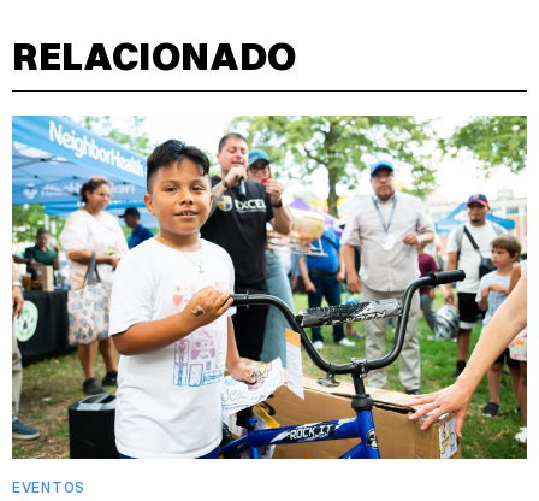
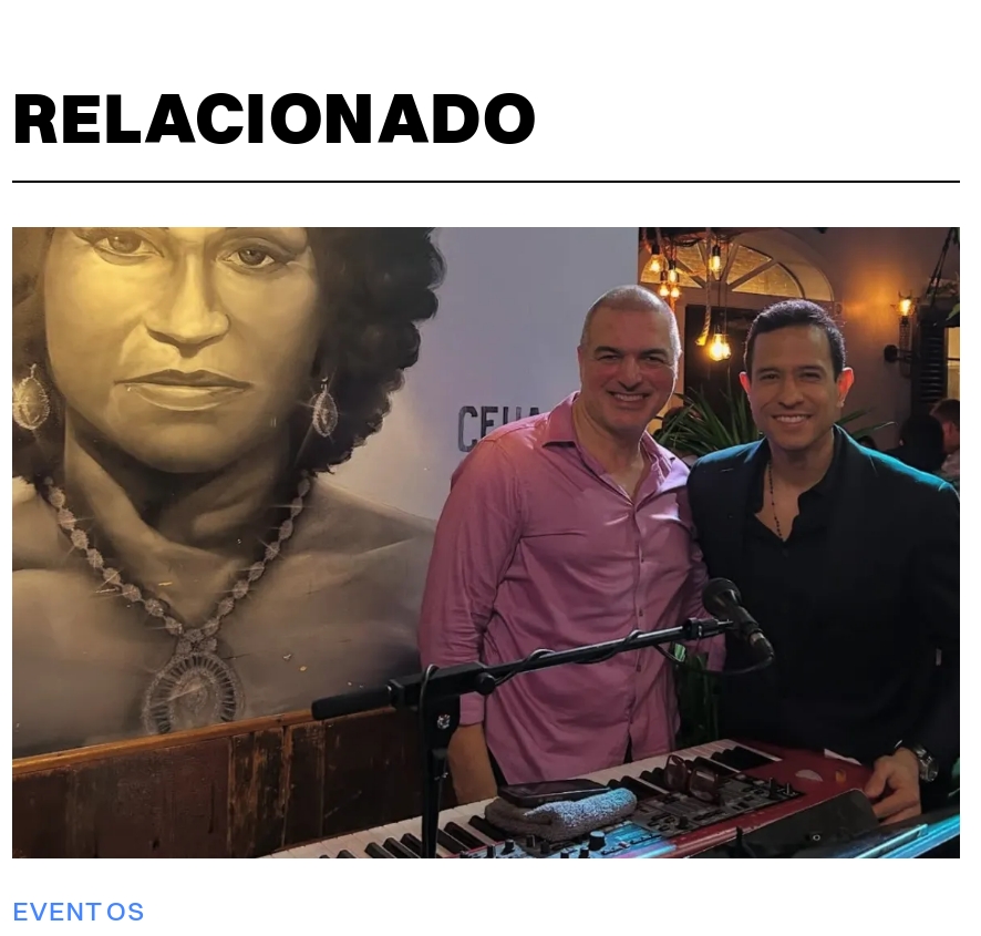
- [image]
+ [image]
